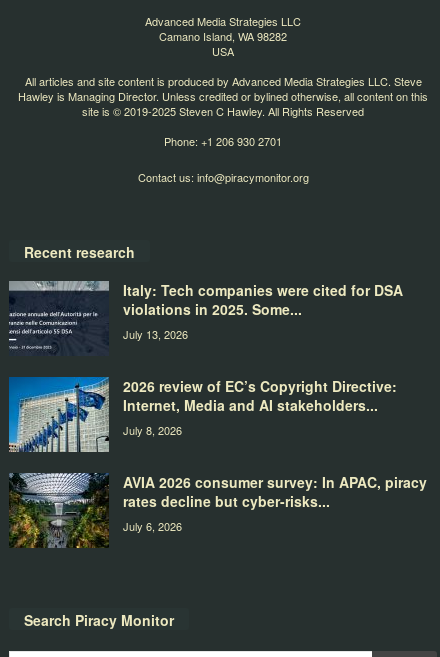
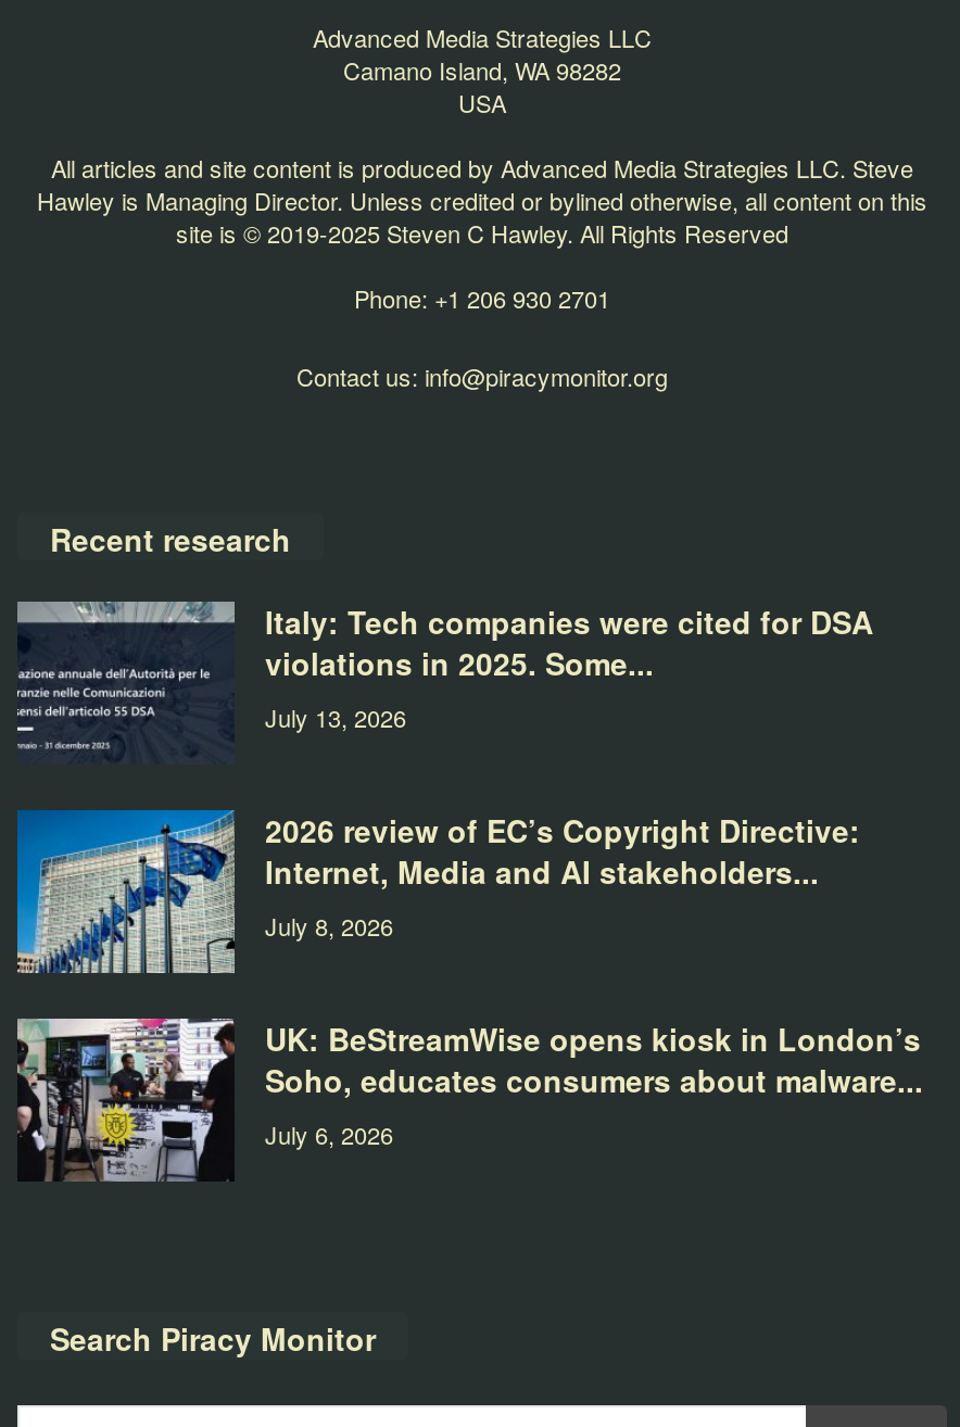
- [image]
- AVIA 2026 consumer survey: In APAC, piracy
- rates decline but cyber-risks...
+ [image]
+ UK: BeStreamWise opens kiosk in London’s
+ Soho, educates consumers about malware...
